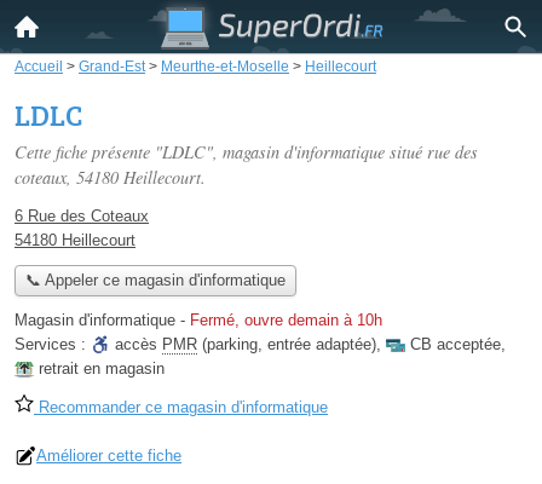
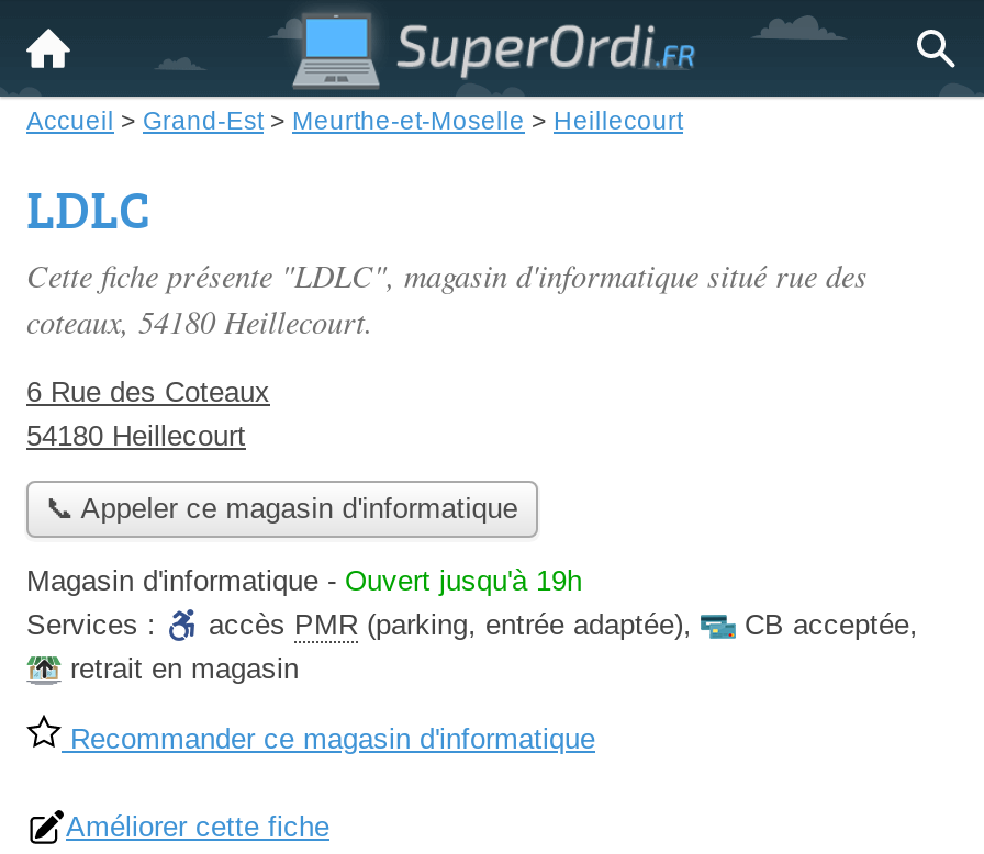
- Magasin d'informatique - Fermé, ouvre demain à 10h
+ Magasin d'informatique - Ouvert jusqu'à 19h
